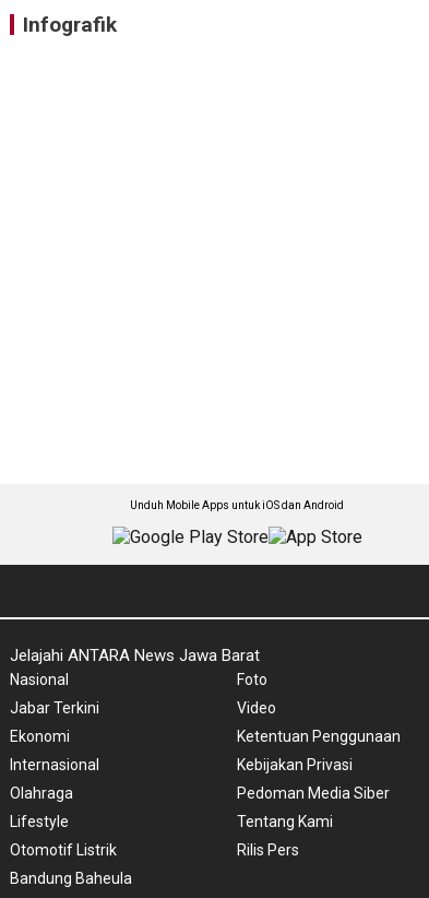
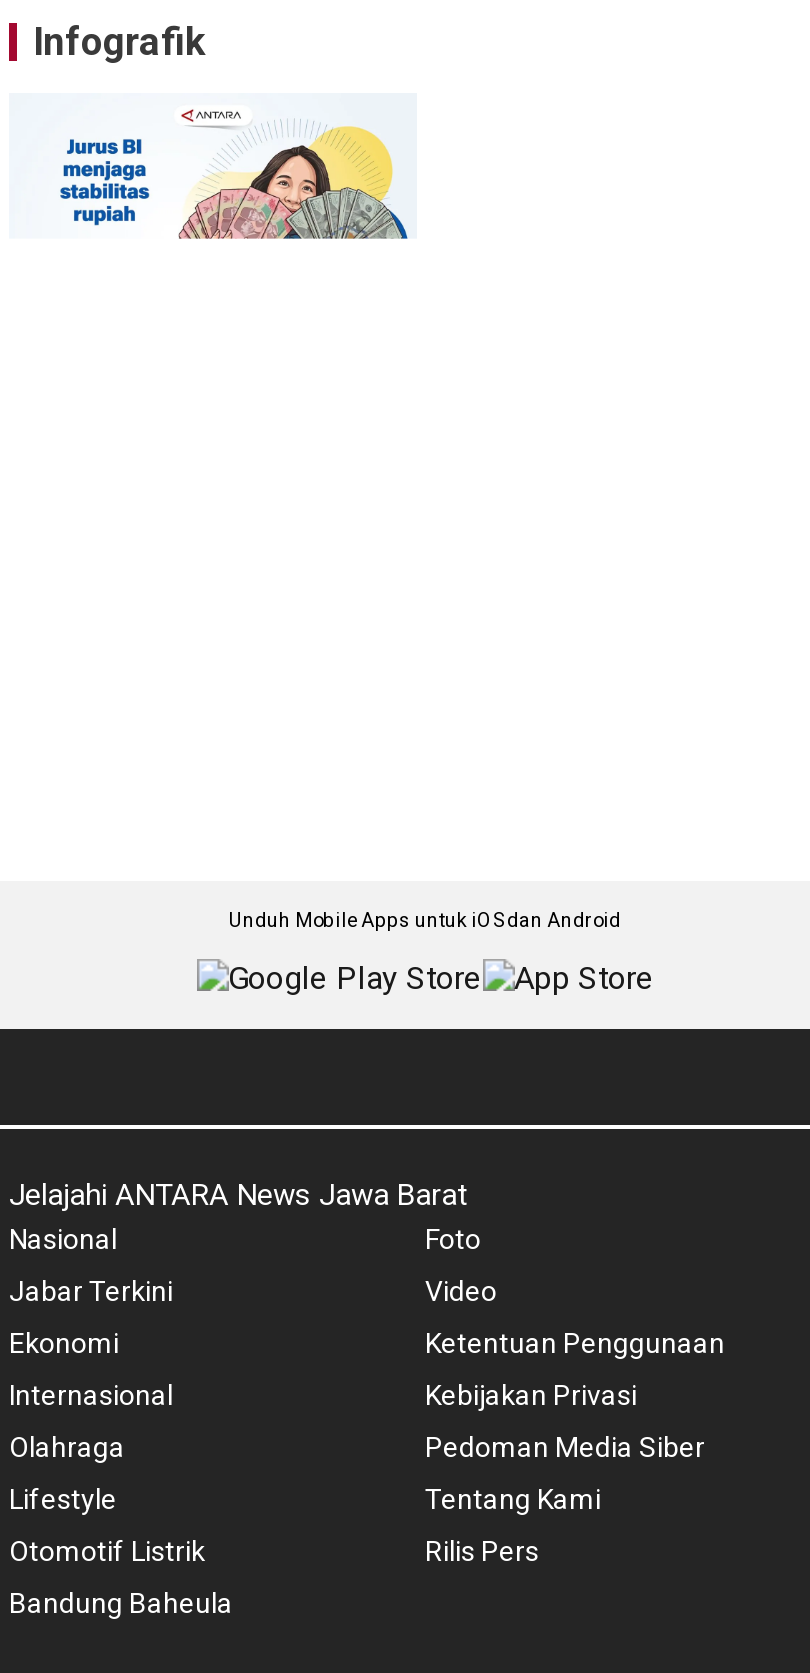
+ [image]

+ [image]
